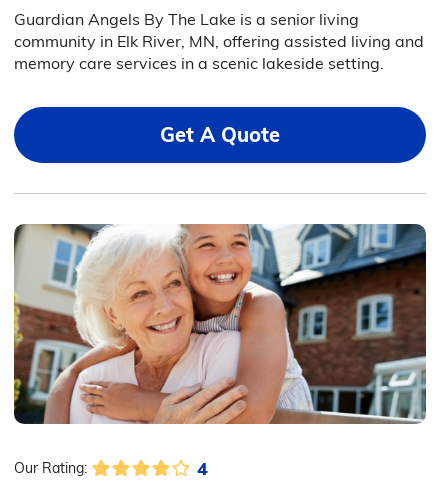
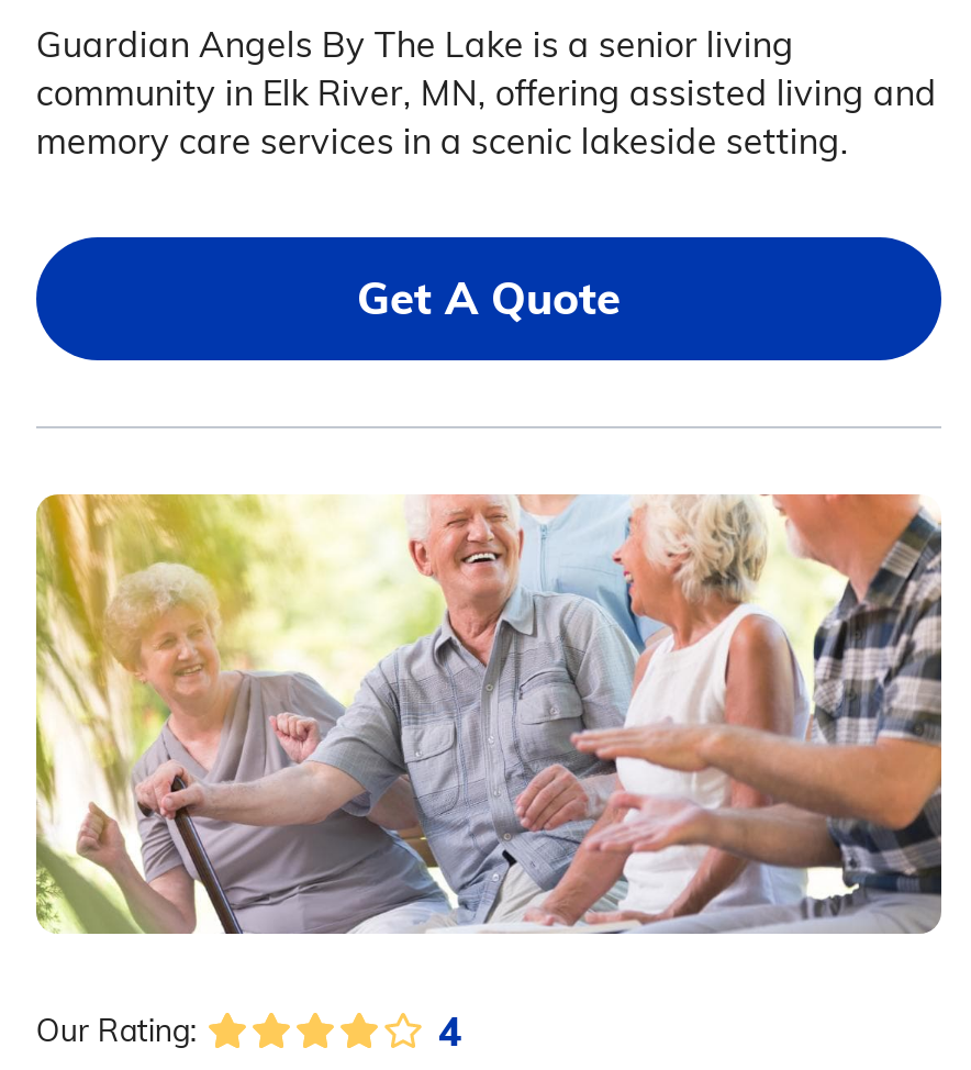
- [image]
+ [image]
